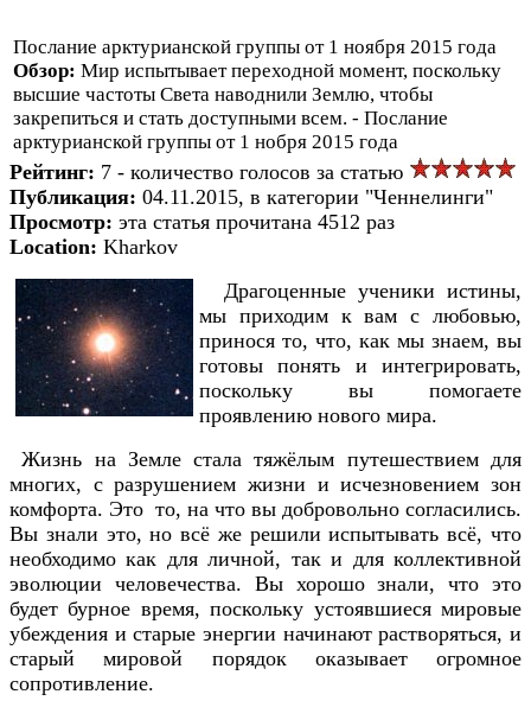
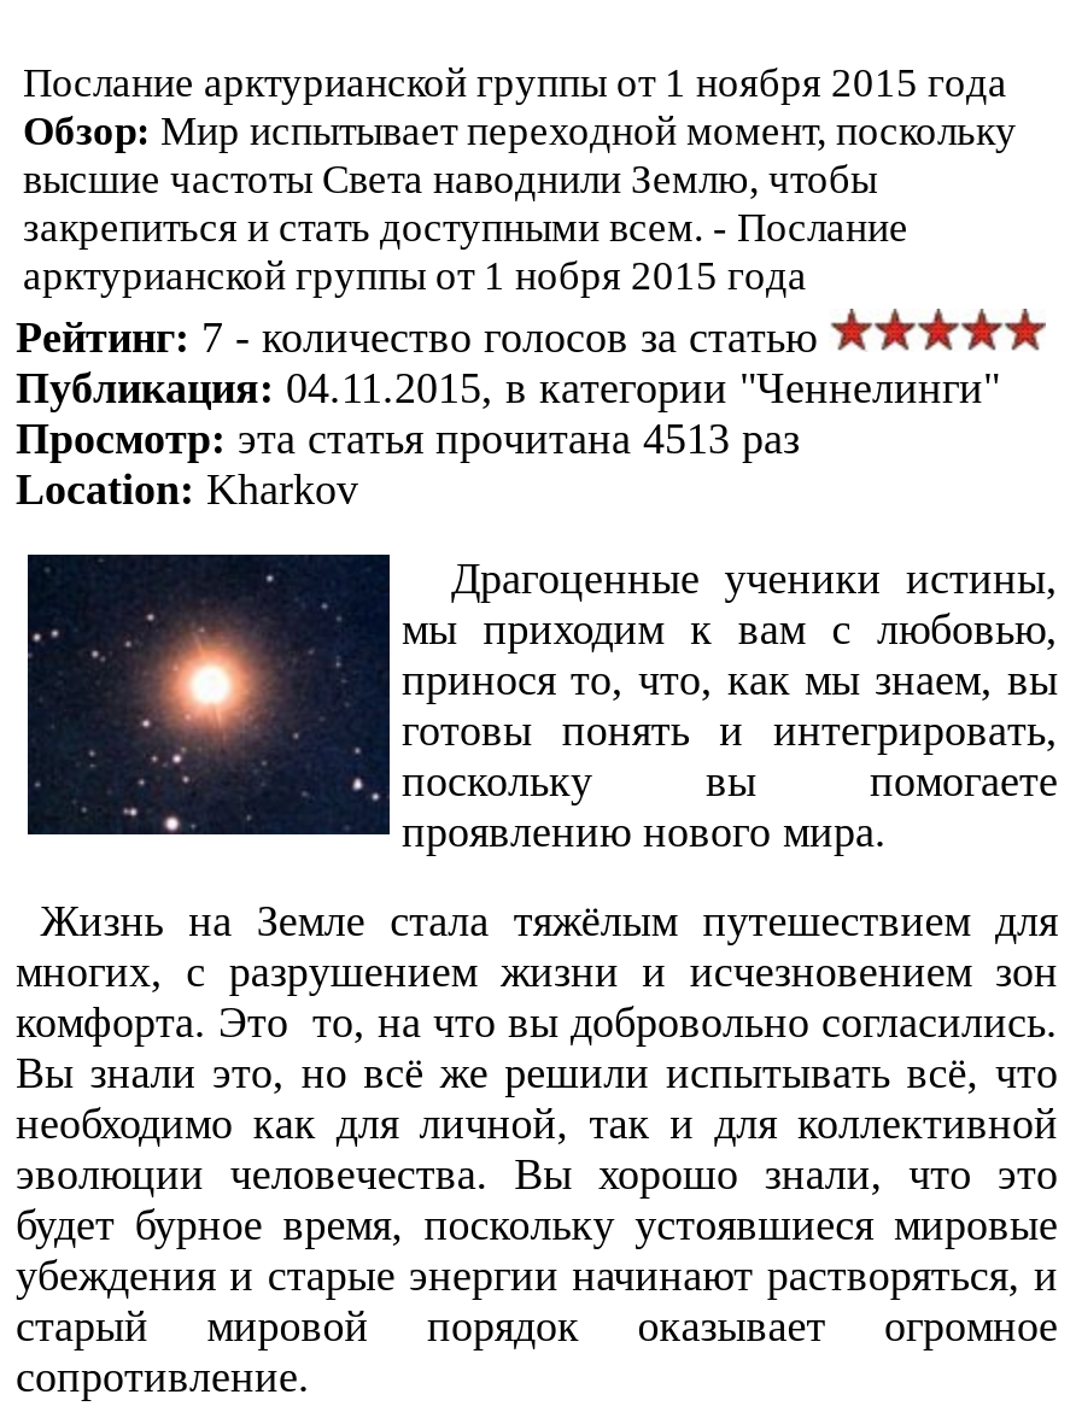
- Просмотр: эта статья прочитана 4512 раз
+ Просмотр: эта статья прочитана 4513 раз
